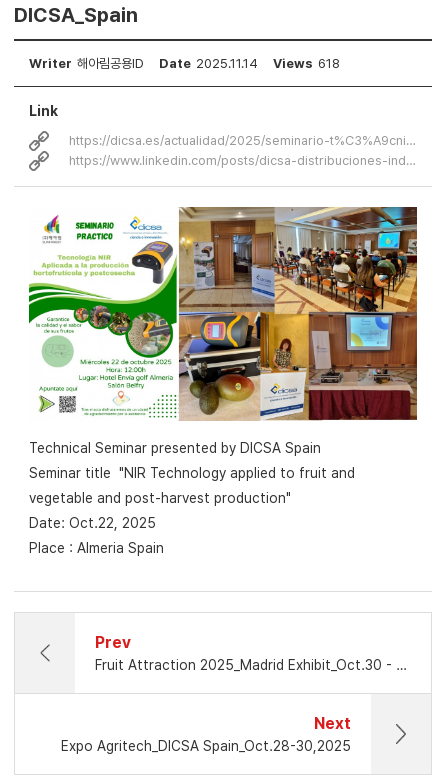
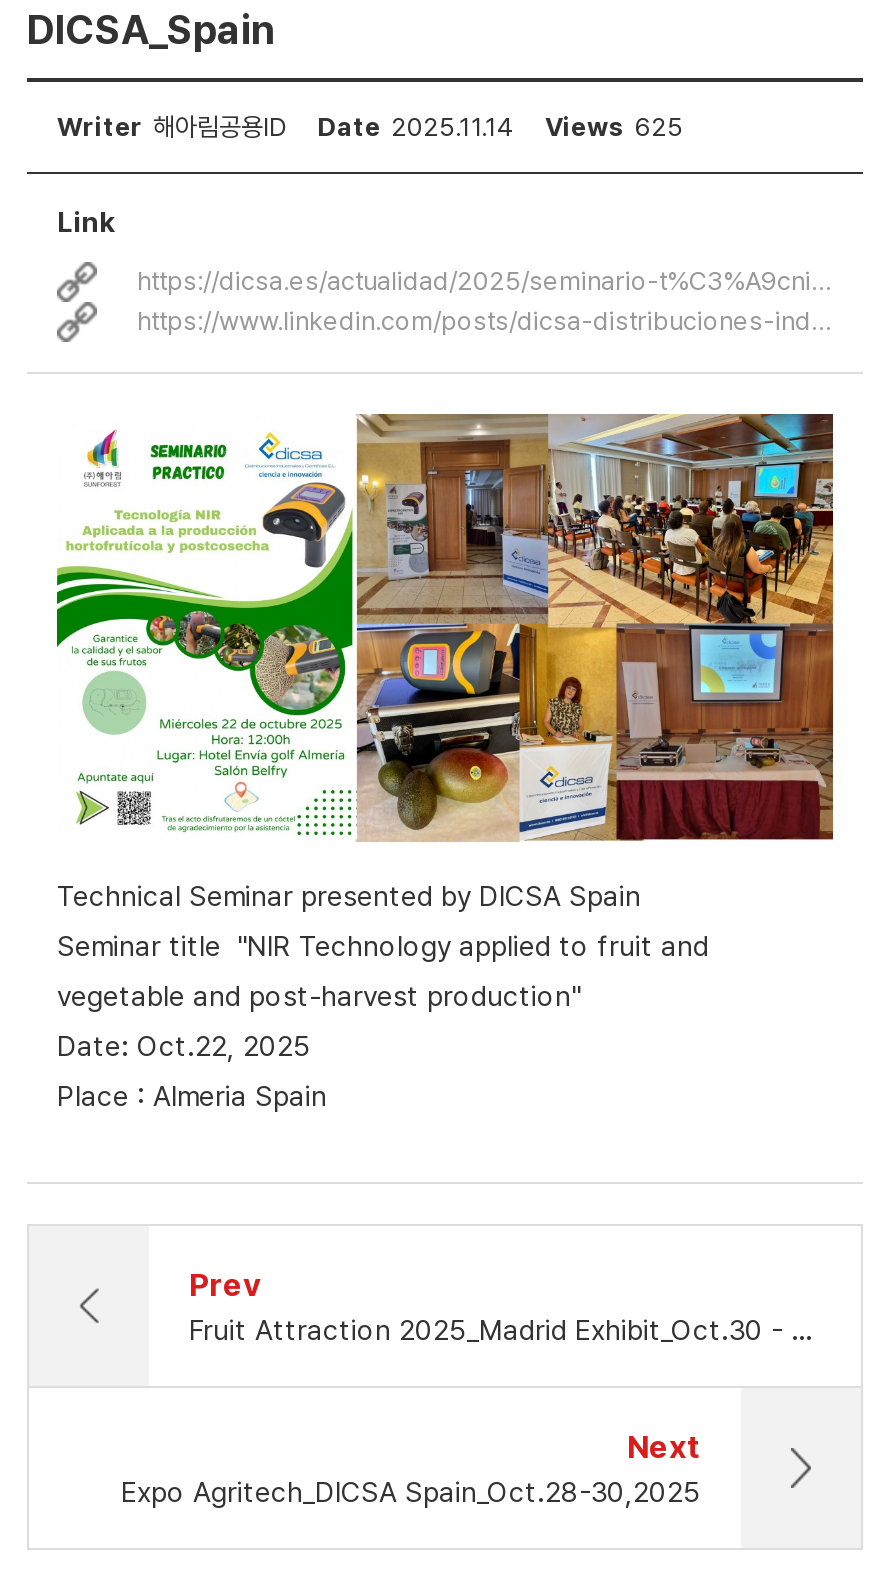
- Views 618
+ Views 625
